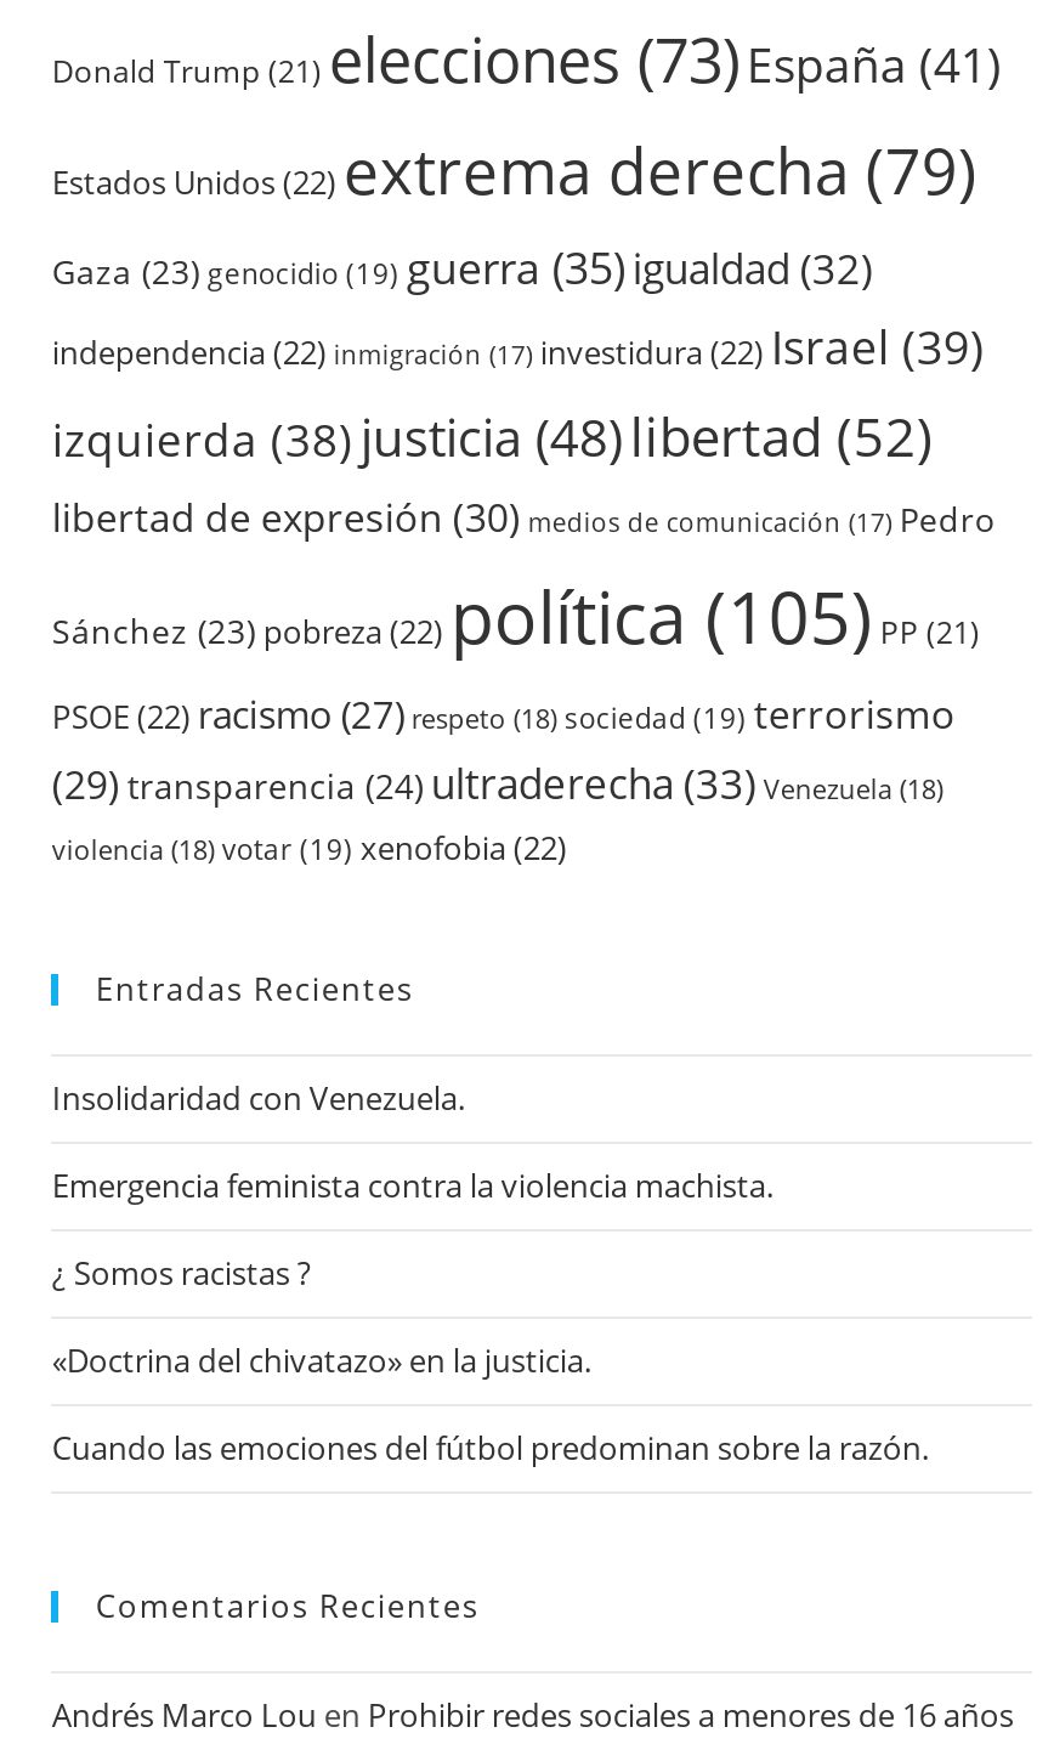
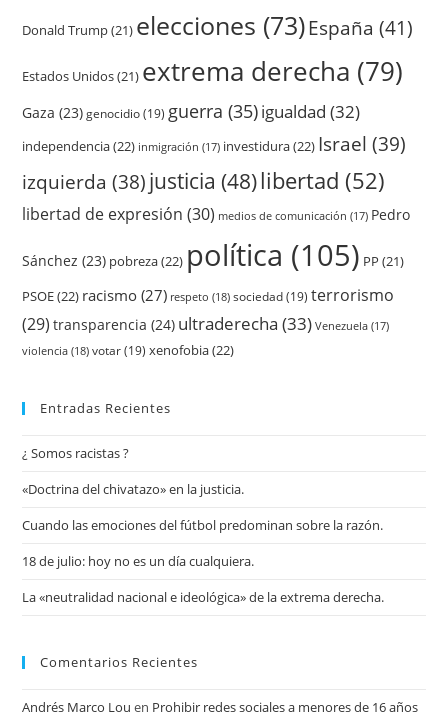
- Estados Unidos(22) extrema derecha (79)
+ Estados Unidos(21) extrema derecha (79)

- (29) transparencia (24) ultraderecha (33) Venezuela (18)
+ (29) transparencia (24) ultraderecha (33) Venezuela (17)

- Insolidaridad con Venezuela.
- Emergencia feminista contra la violencia machista.

moved up: ¿ Somos racistas ? | «Doctrina del chivatazo» en la justicia. | Cuando las emociones del fútbol predominan sobre la razón.

+ 18 de julio: hoy no es un día cualquiera.
+ La «neutralidad nacional e ideológica» de la extrema derecha.
